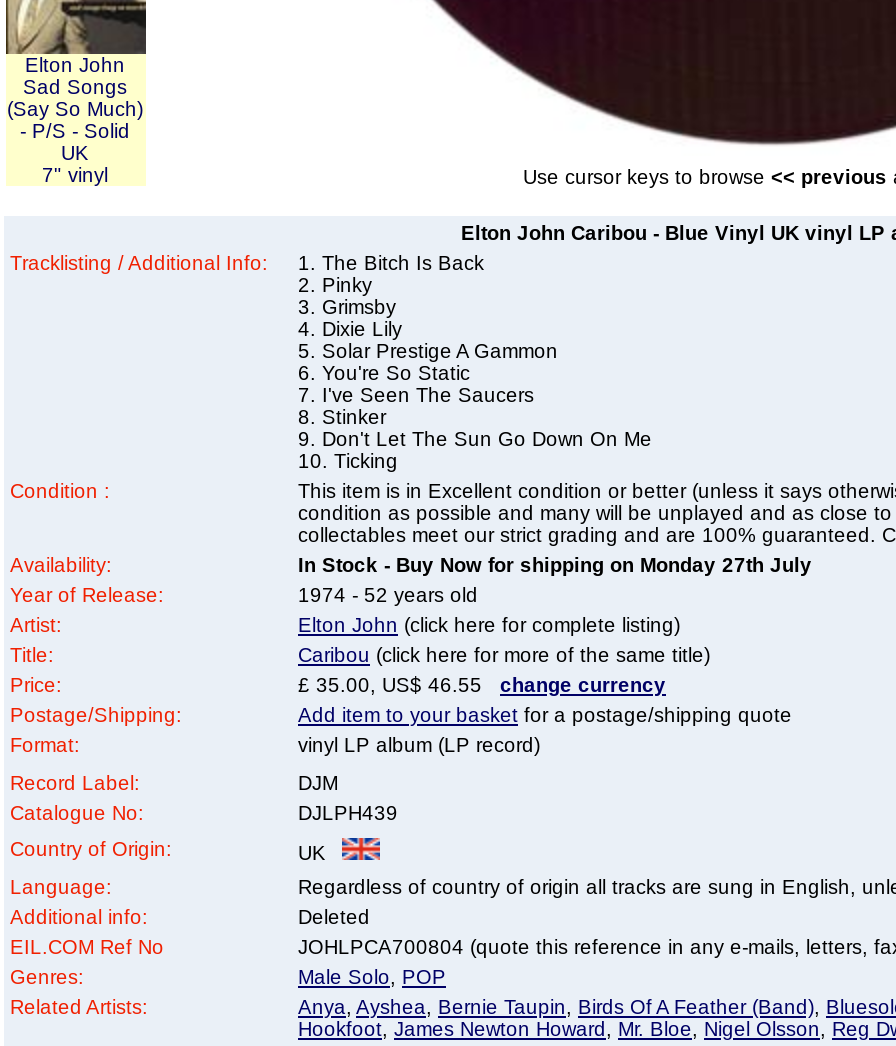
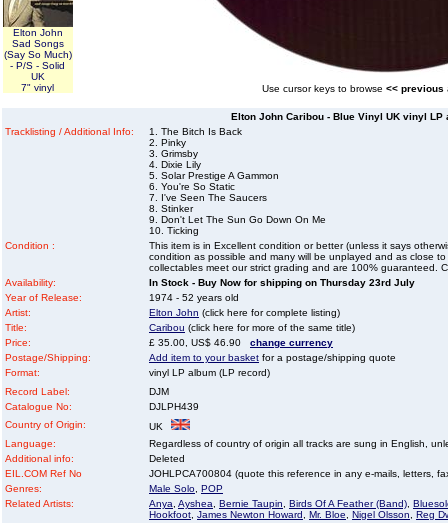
- In Stock - Buy Now for shipping on Monday 27th July
+ In Stock - Buy Now for shipping on Thursday 23rd July

- £ 35.00, US$ 46.55 change currency
+ £ 35.00, US$ 46.90 change currency
